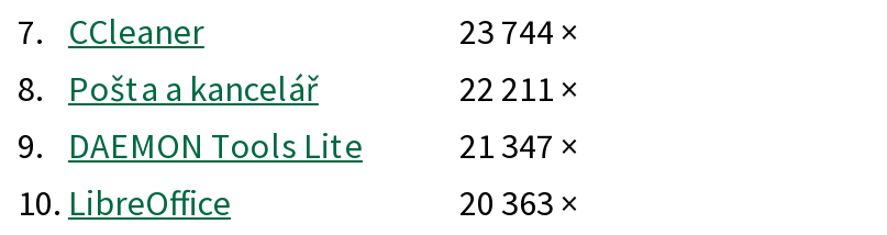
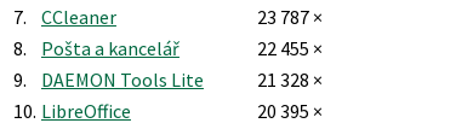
- 23 744 ×
+ 23 787 ×

- 22 211 ×
+ 22 455 ×

- 21 347 ×
+ 21 328 ×

- 20 363 ×
+ 20 395 ×
